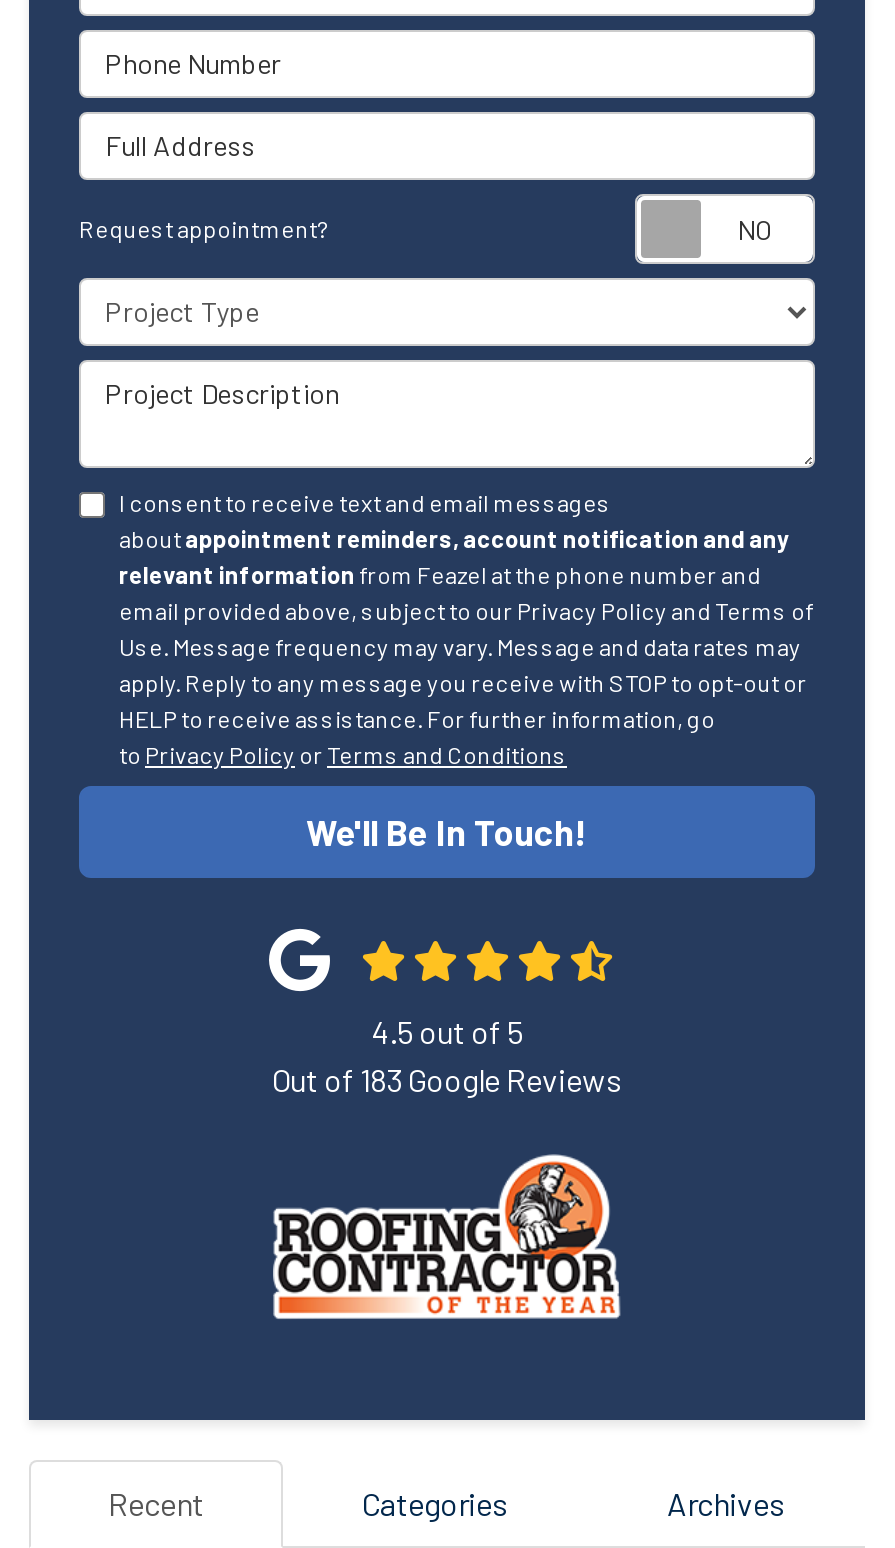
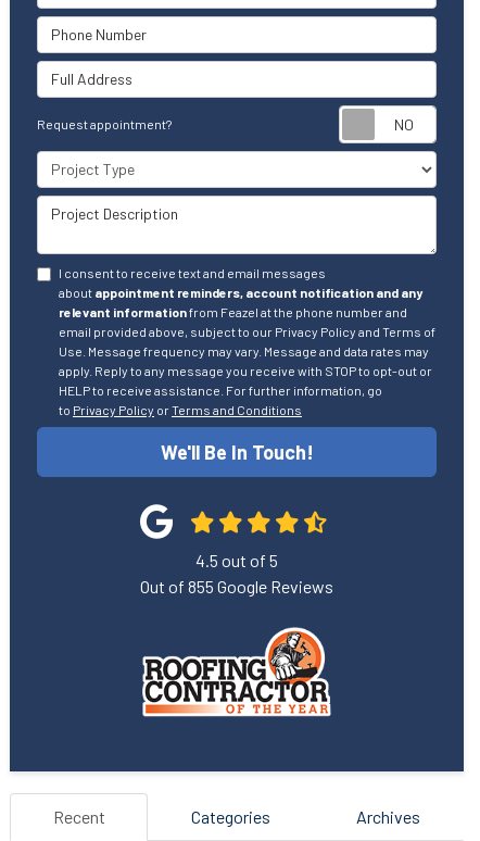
- Out of 183 Google Reviews
+ Out of 855 Google Reviews
